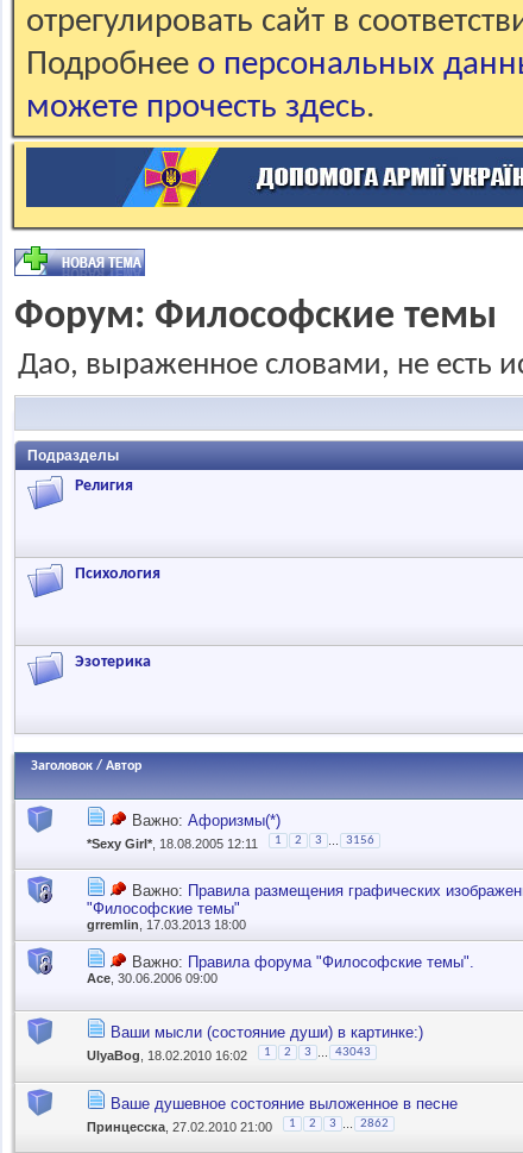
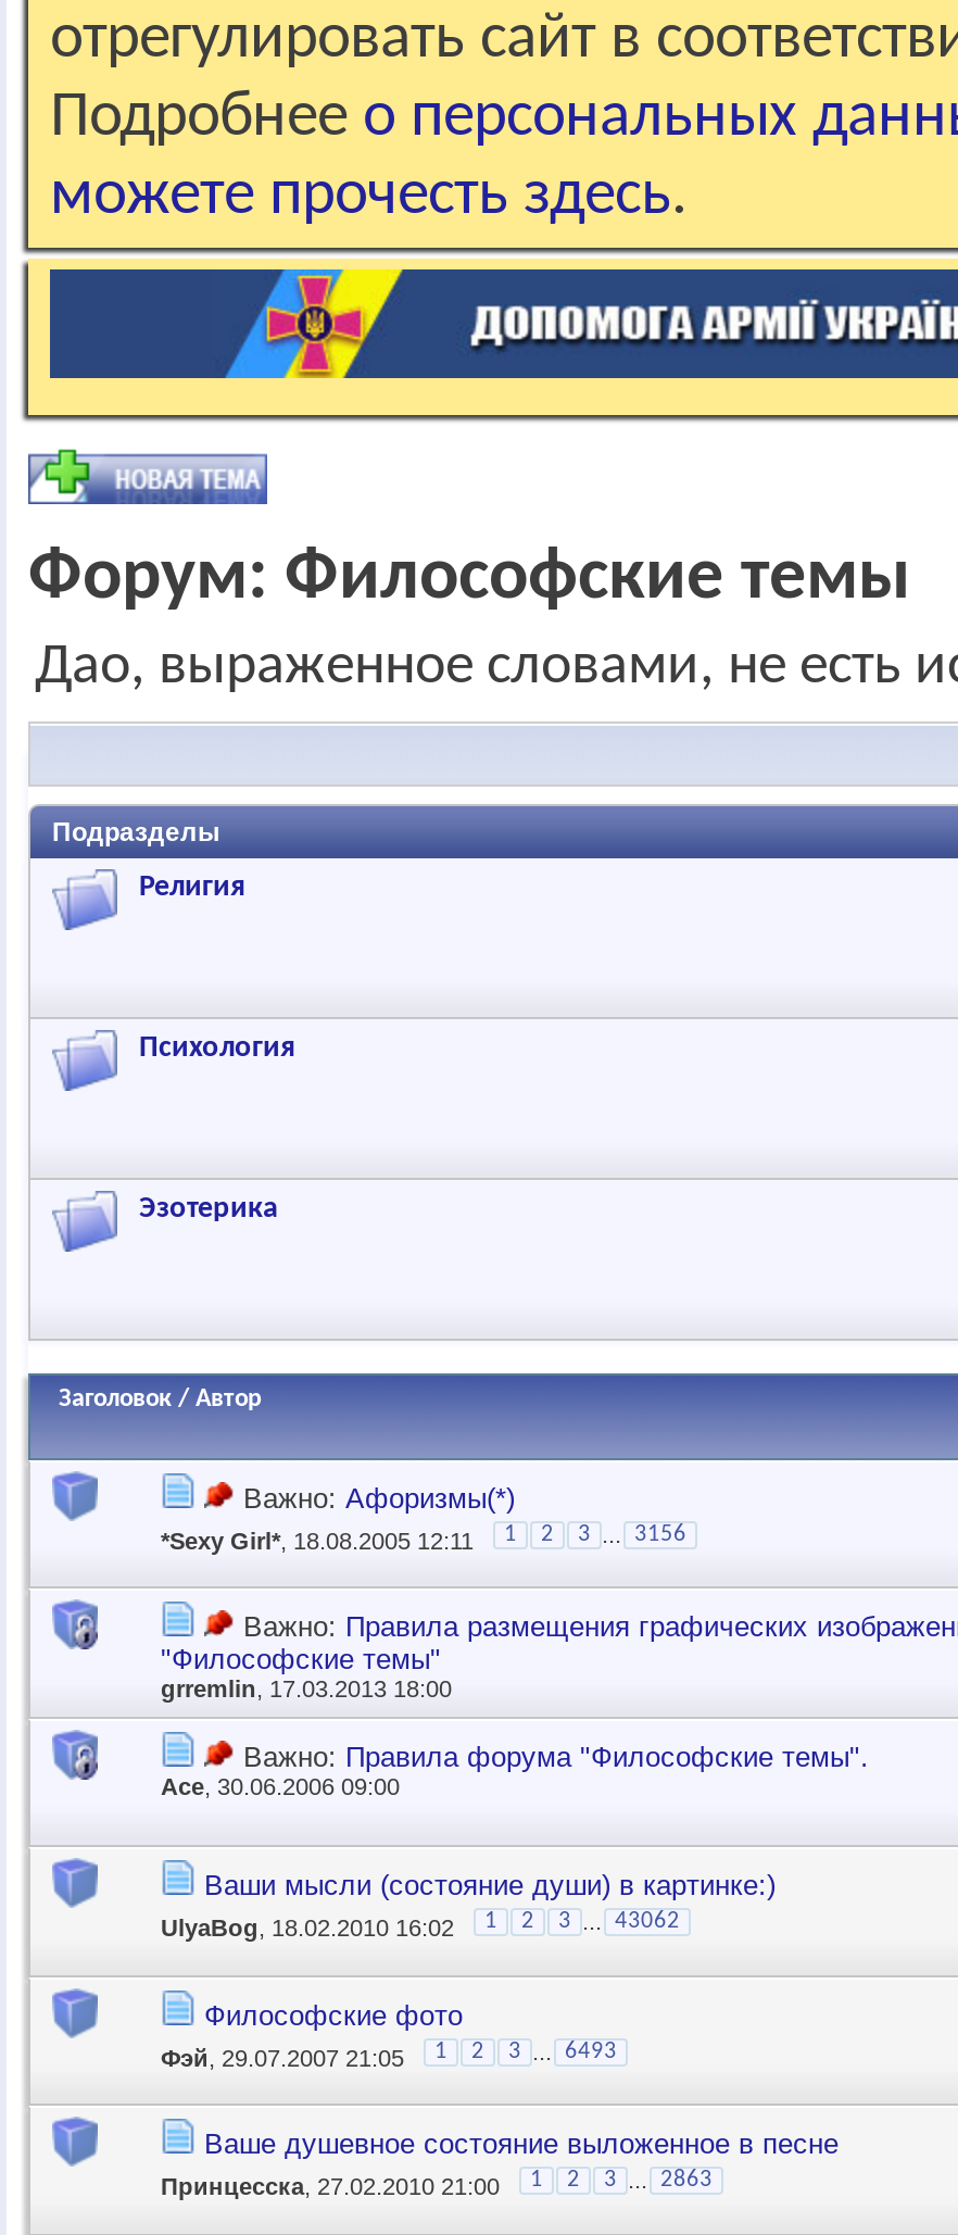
- 3 ... 43043
+ 3 ... 43062
+ Философские фото
+ Фэй, 29.07.2007 21:05
+ 1
+ 2
+ 3 ... 6493

- Принцесска, 27.02.2010 21:00 1 2 3 ... 2862
+ Принцесска, 27.02.2010 21:00 1 2 3 ... 2863
